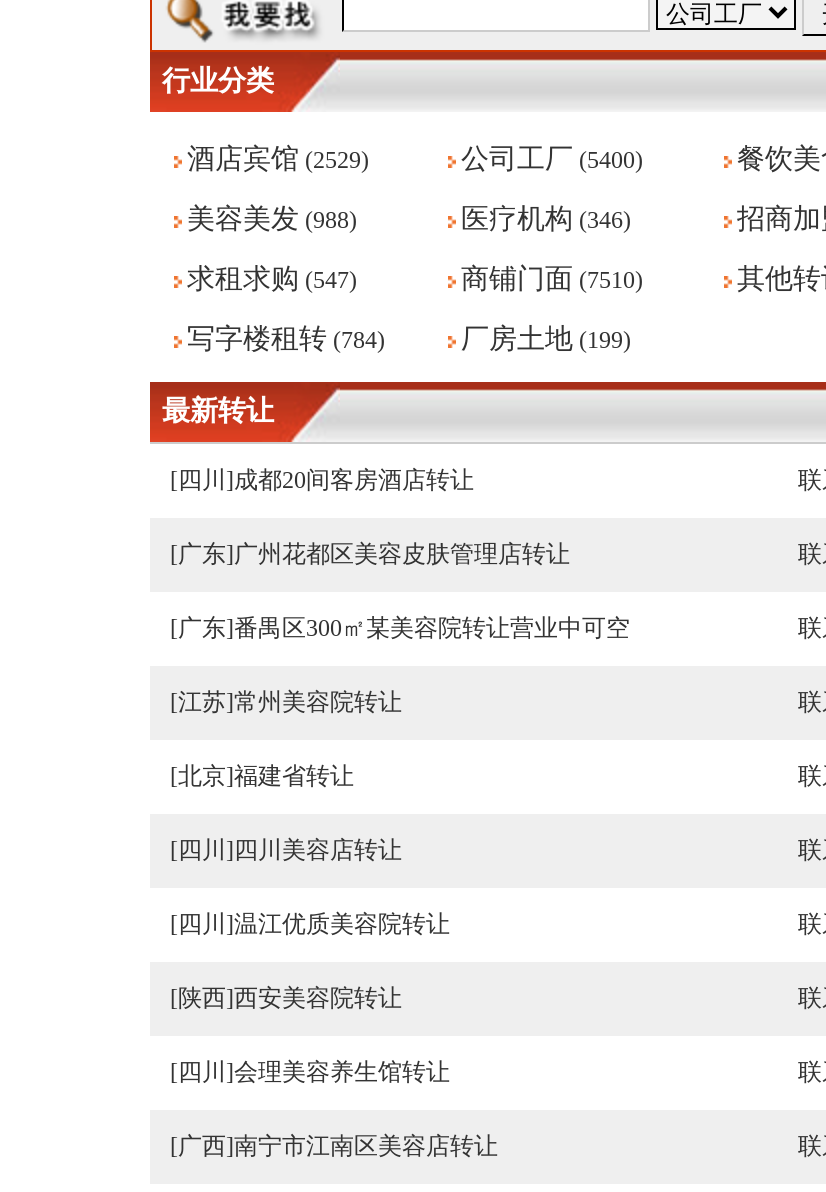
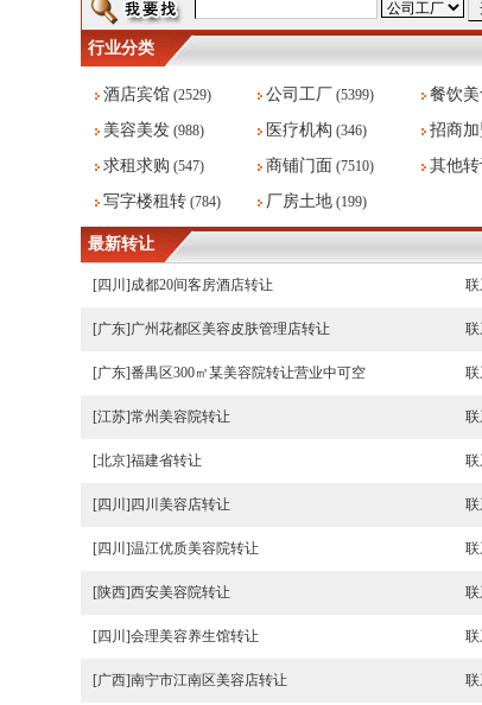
- 公司工厂(5400)
+ 公司工厂(5399)
